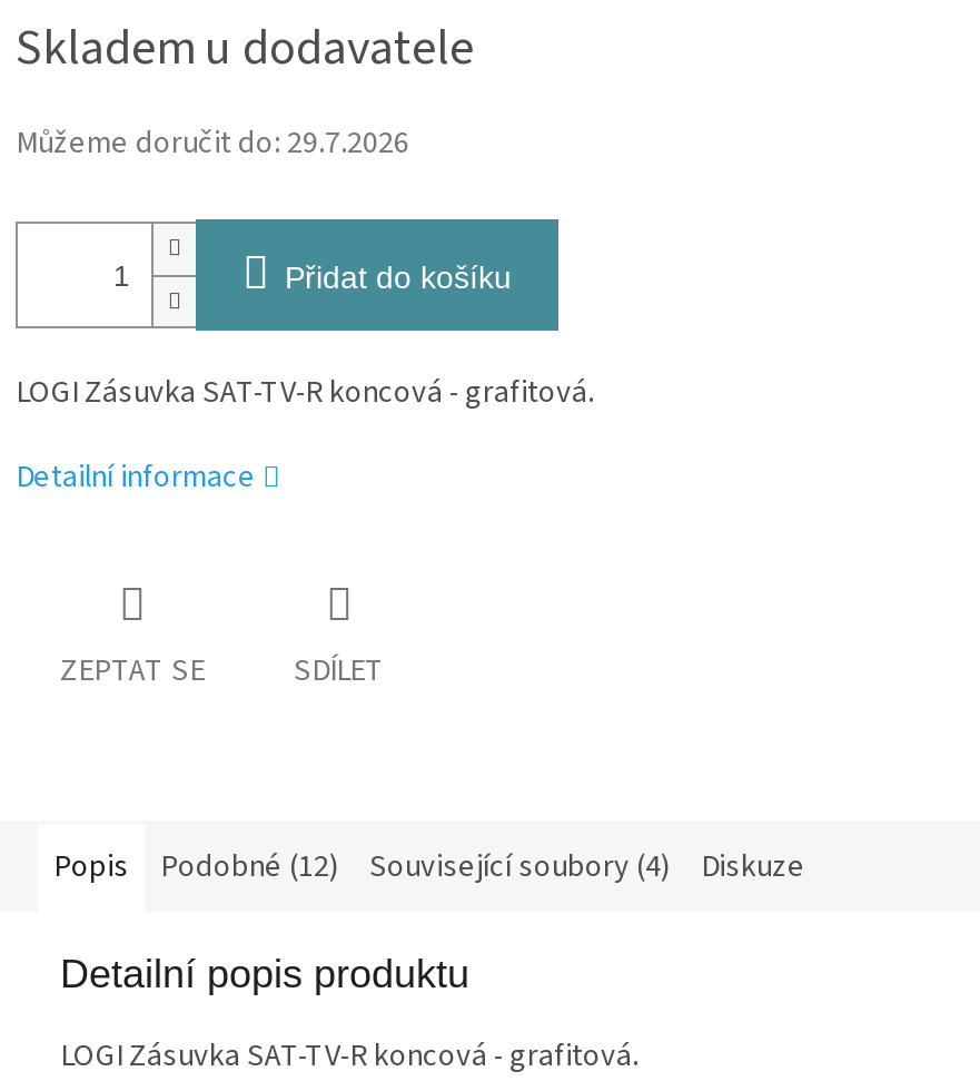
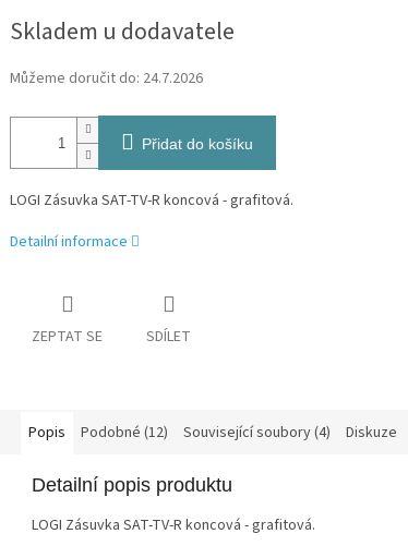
- Můžeme doručit do: 29.7.2026
+ Můžeme doručit do: 24.7.2026
